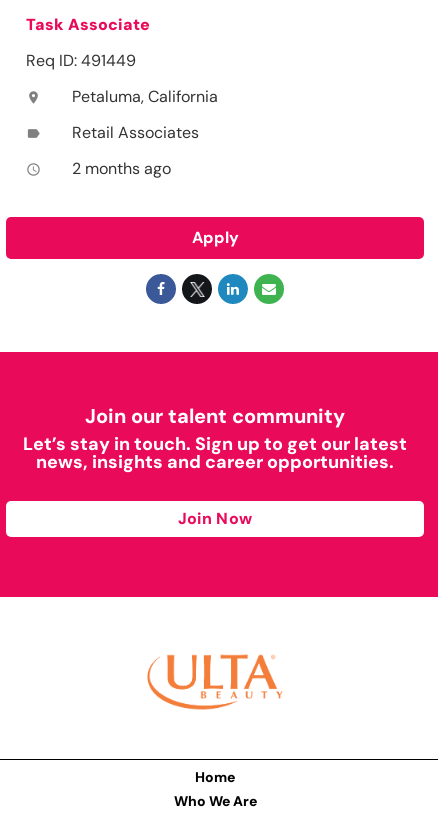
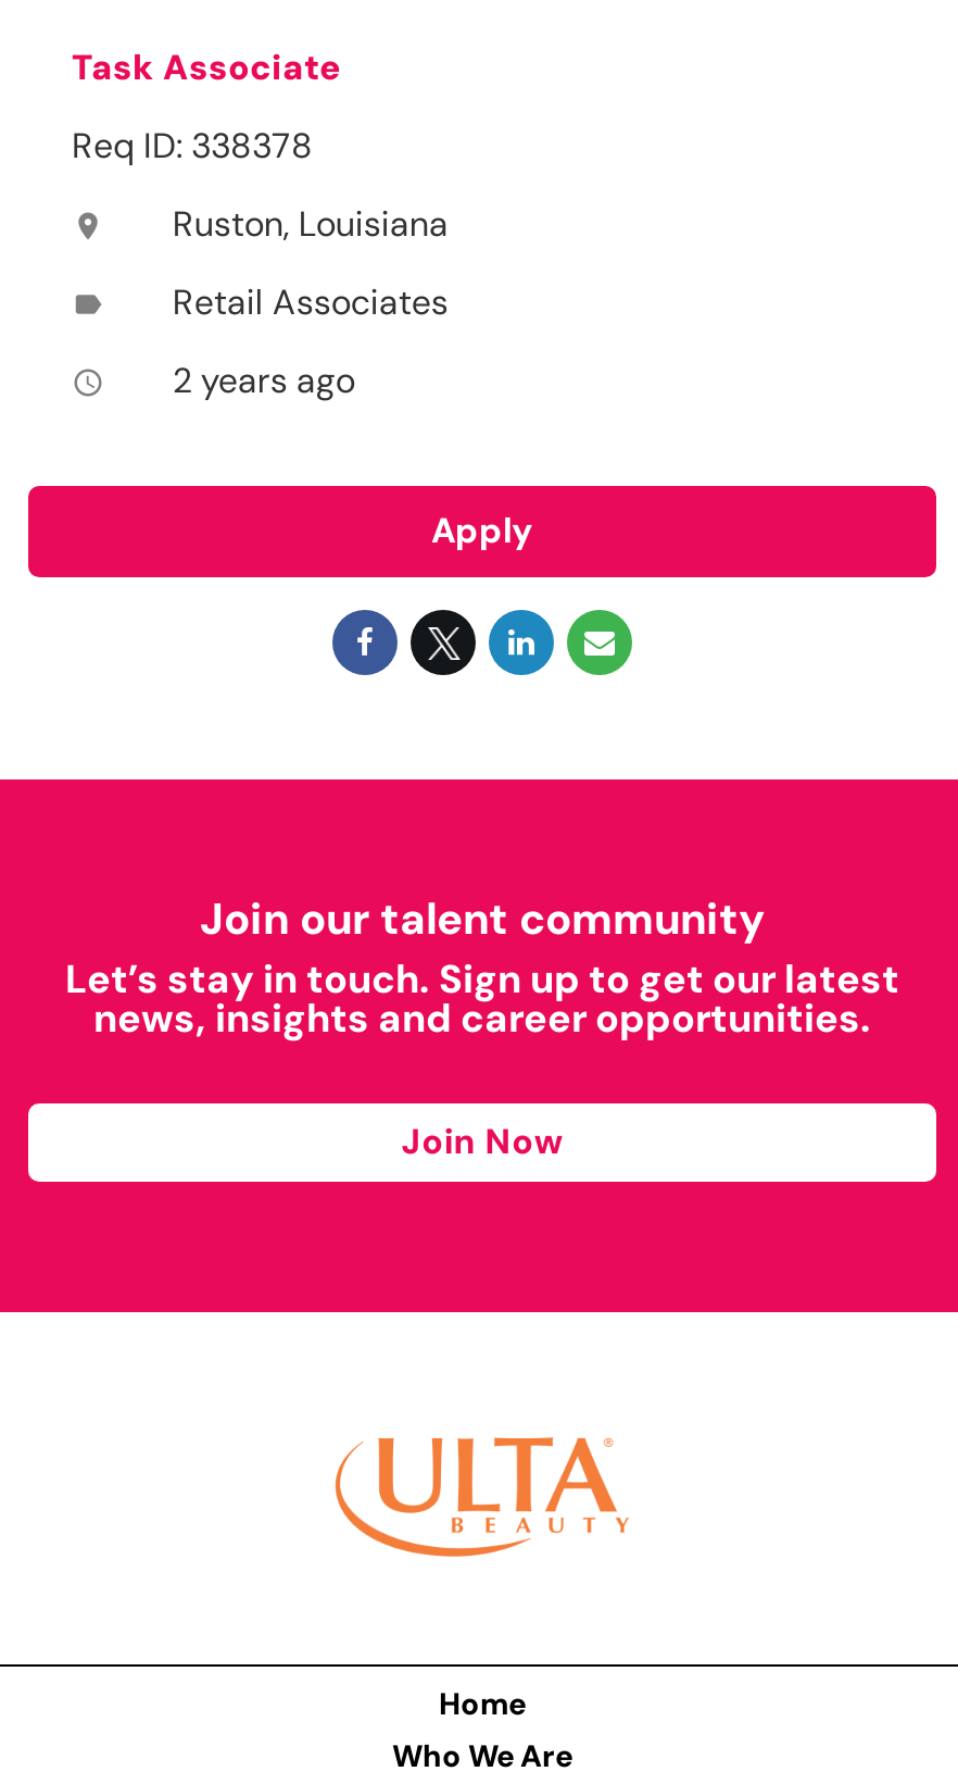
- Req ID: 491449
+ Req ID: 338378

- Petaluma, California
+ Ruston, Louisiana

- 2 months ago
+ 2 years ago
